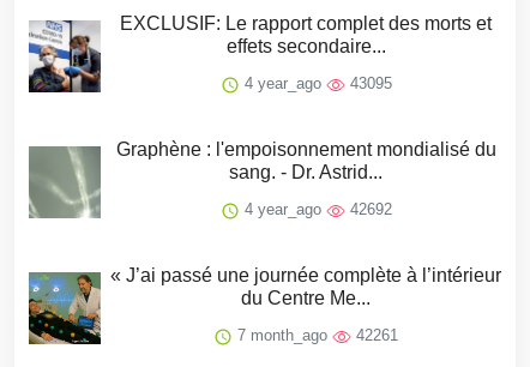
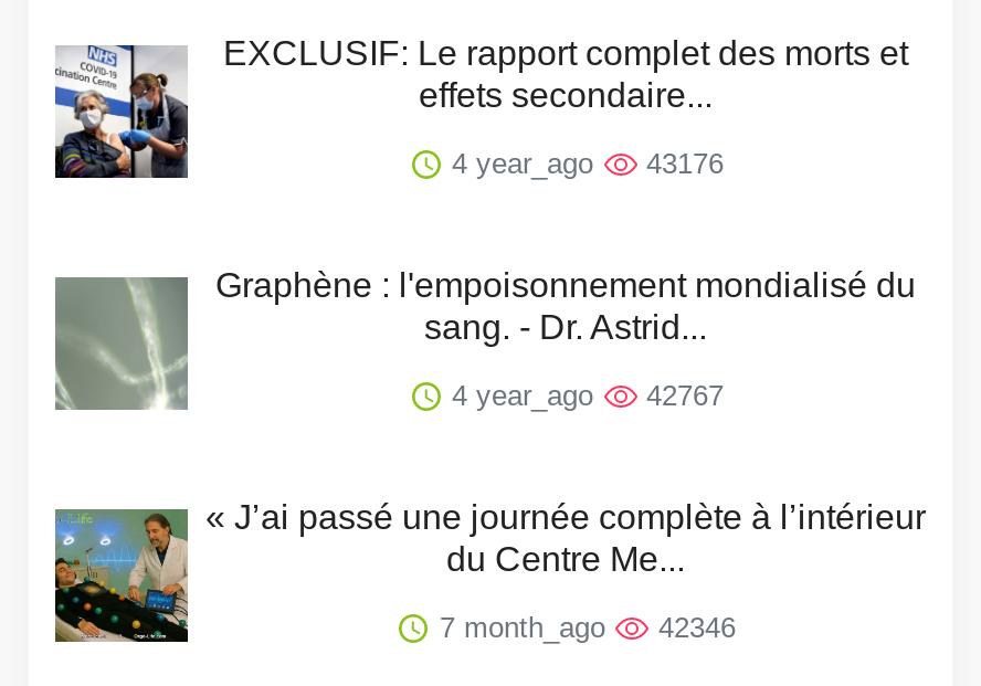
- 4 year_ago 43095
+ 4 year_ago 43176

- 4 year_ago 42692
+ 4 year_ago 42767

- 7 month_ago 42261
+ 7 month_ago 42346
